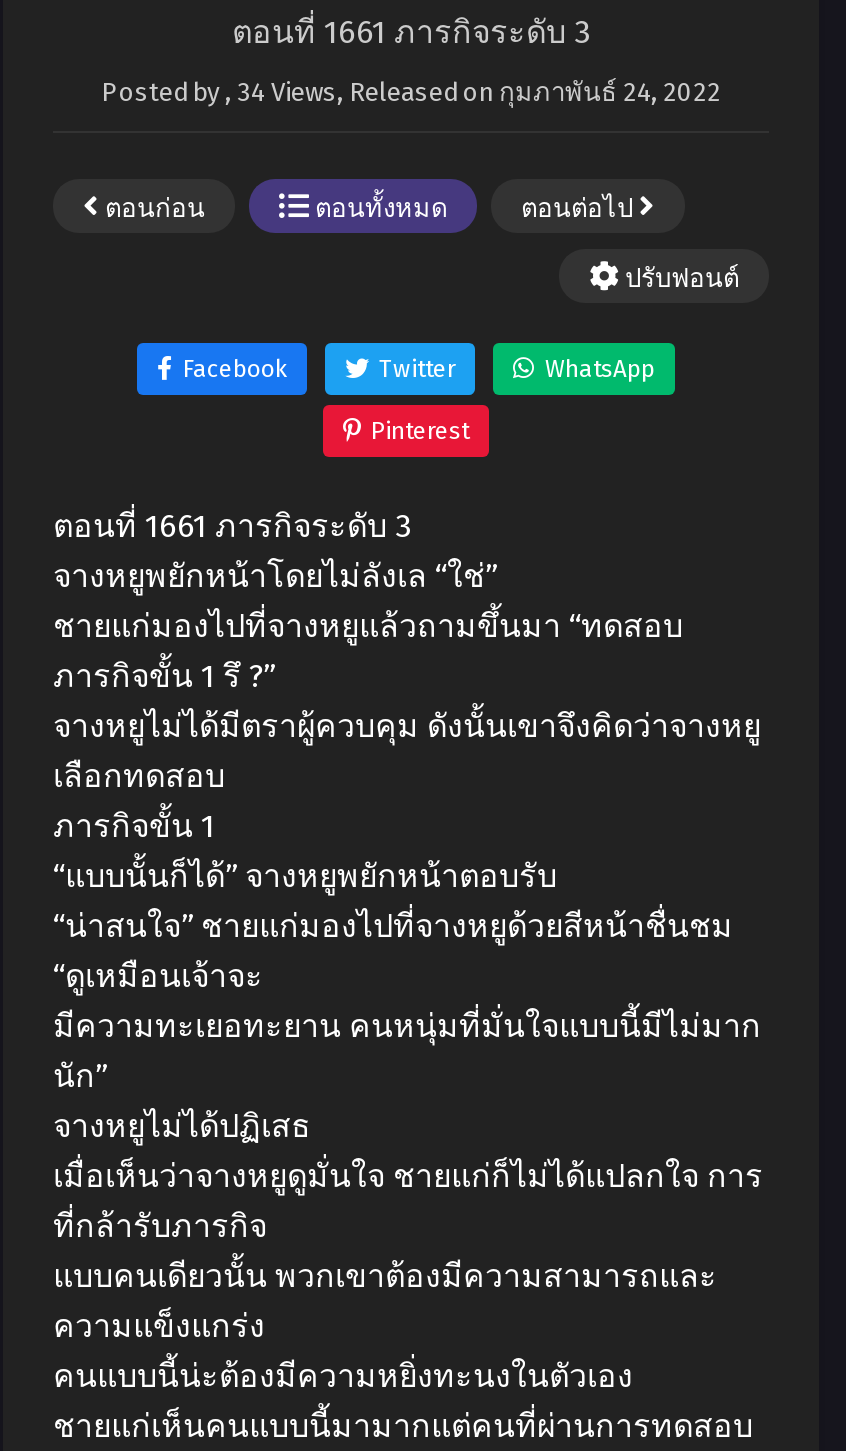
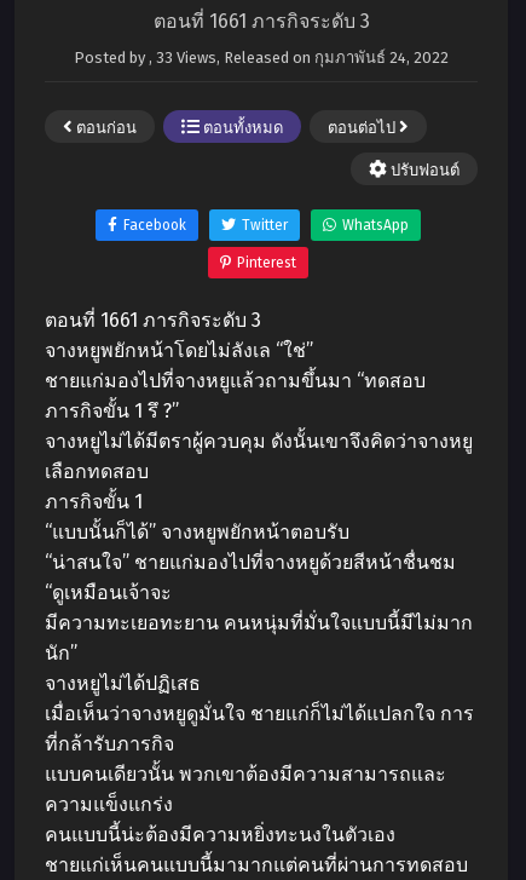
- Posted by, 34 Views, Released onกุมภาพันธ์ 24, 2022
+ Posted by, 33 Views, Released onกุมภาพันธ์ 24, 2022
